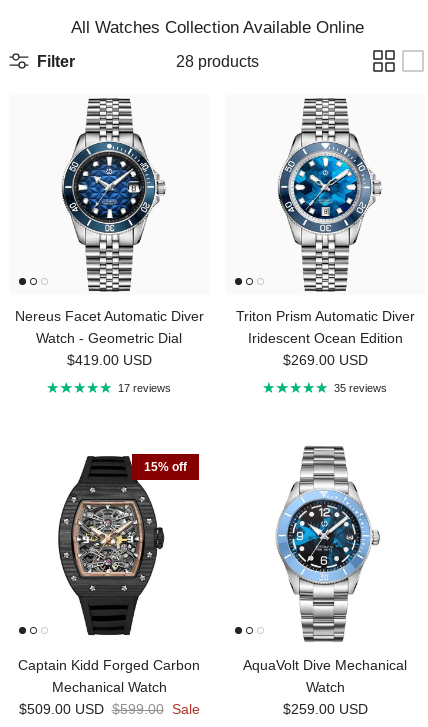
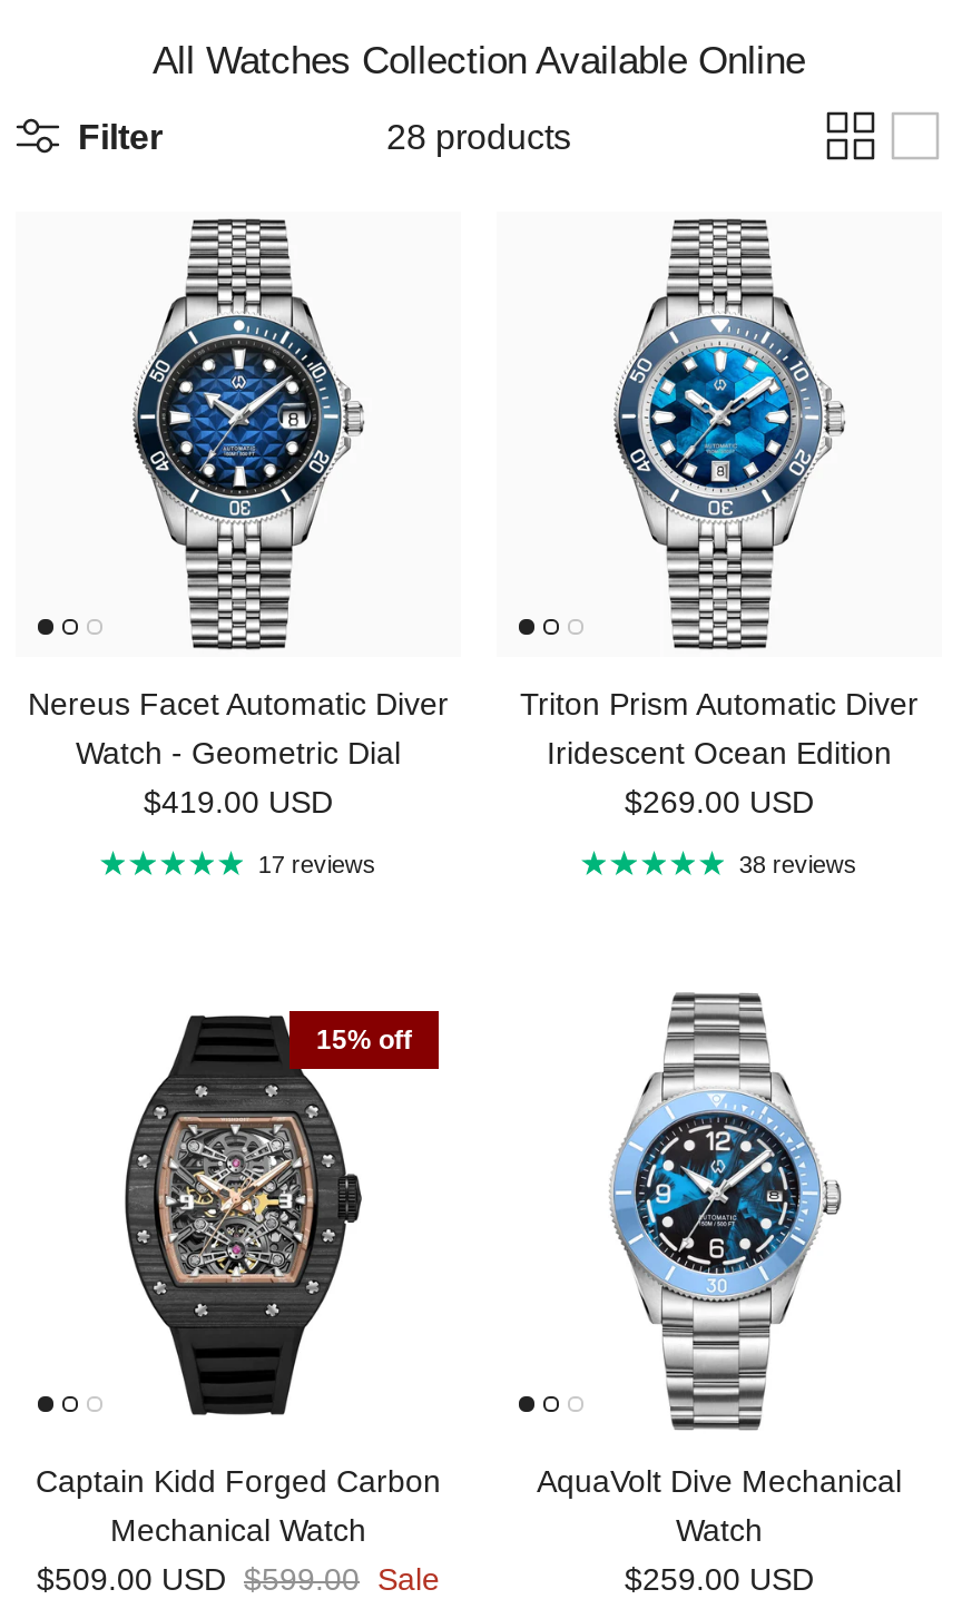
- 35 reviews
+ 38 reviews
